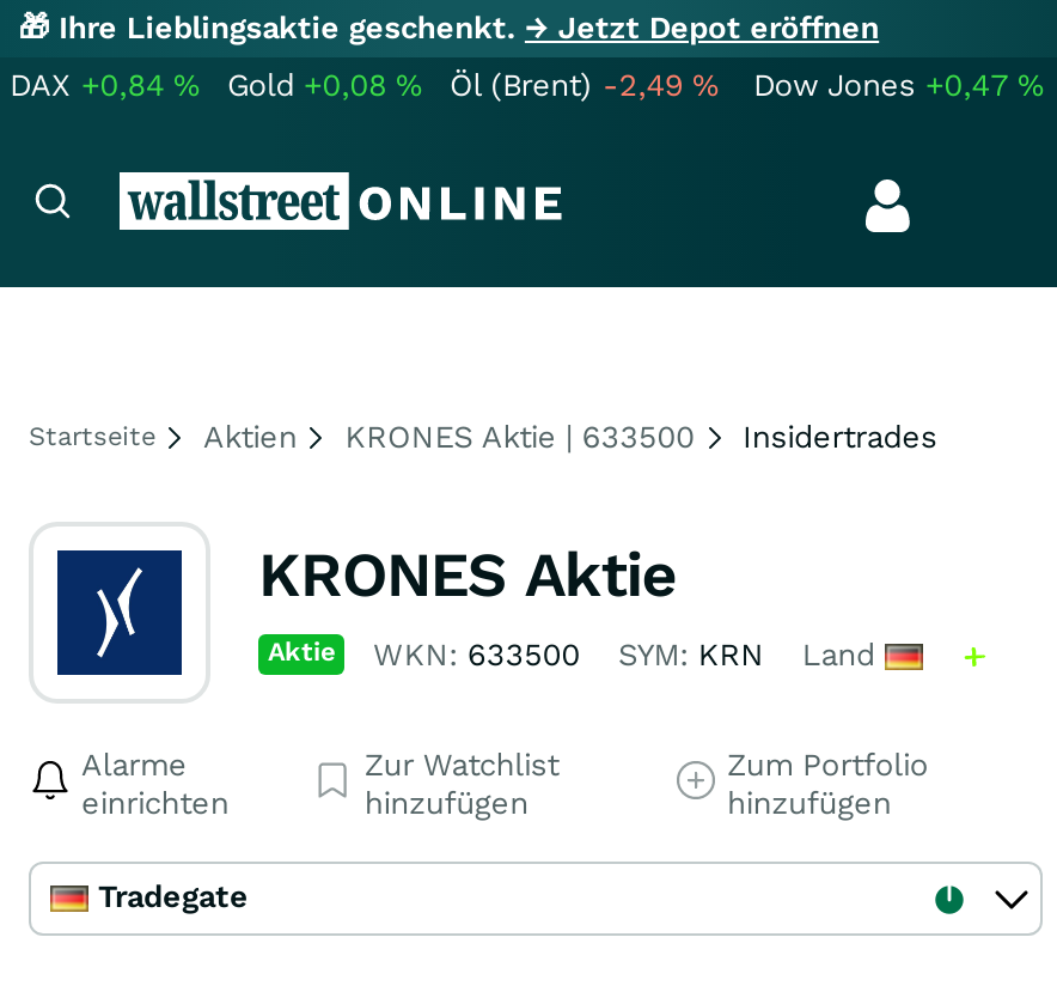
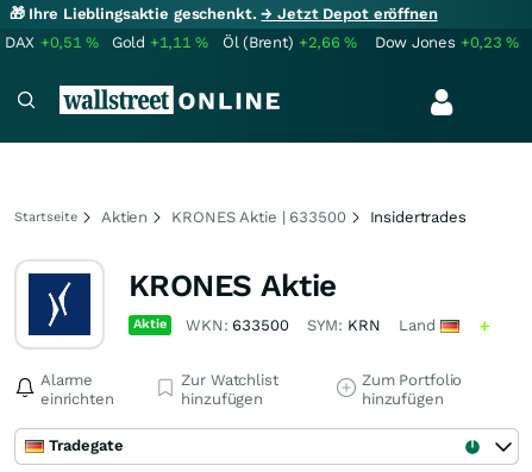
- DAX +0,84%
+ DAX +0,51%

- Gold +0,08%
+ Gold +1,11%

- Öl (Brent) -2,49%
+ Öl (Brent) +2,66%

- Dow Jones +0,47%
+ Dow Jones +0,23%
